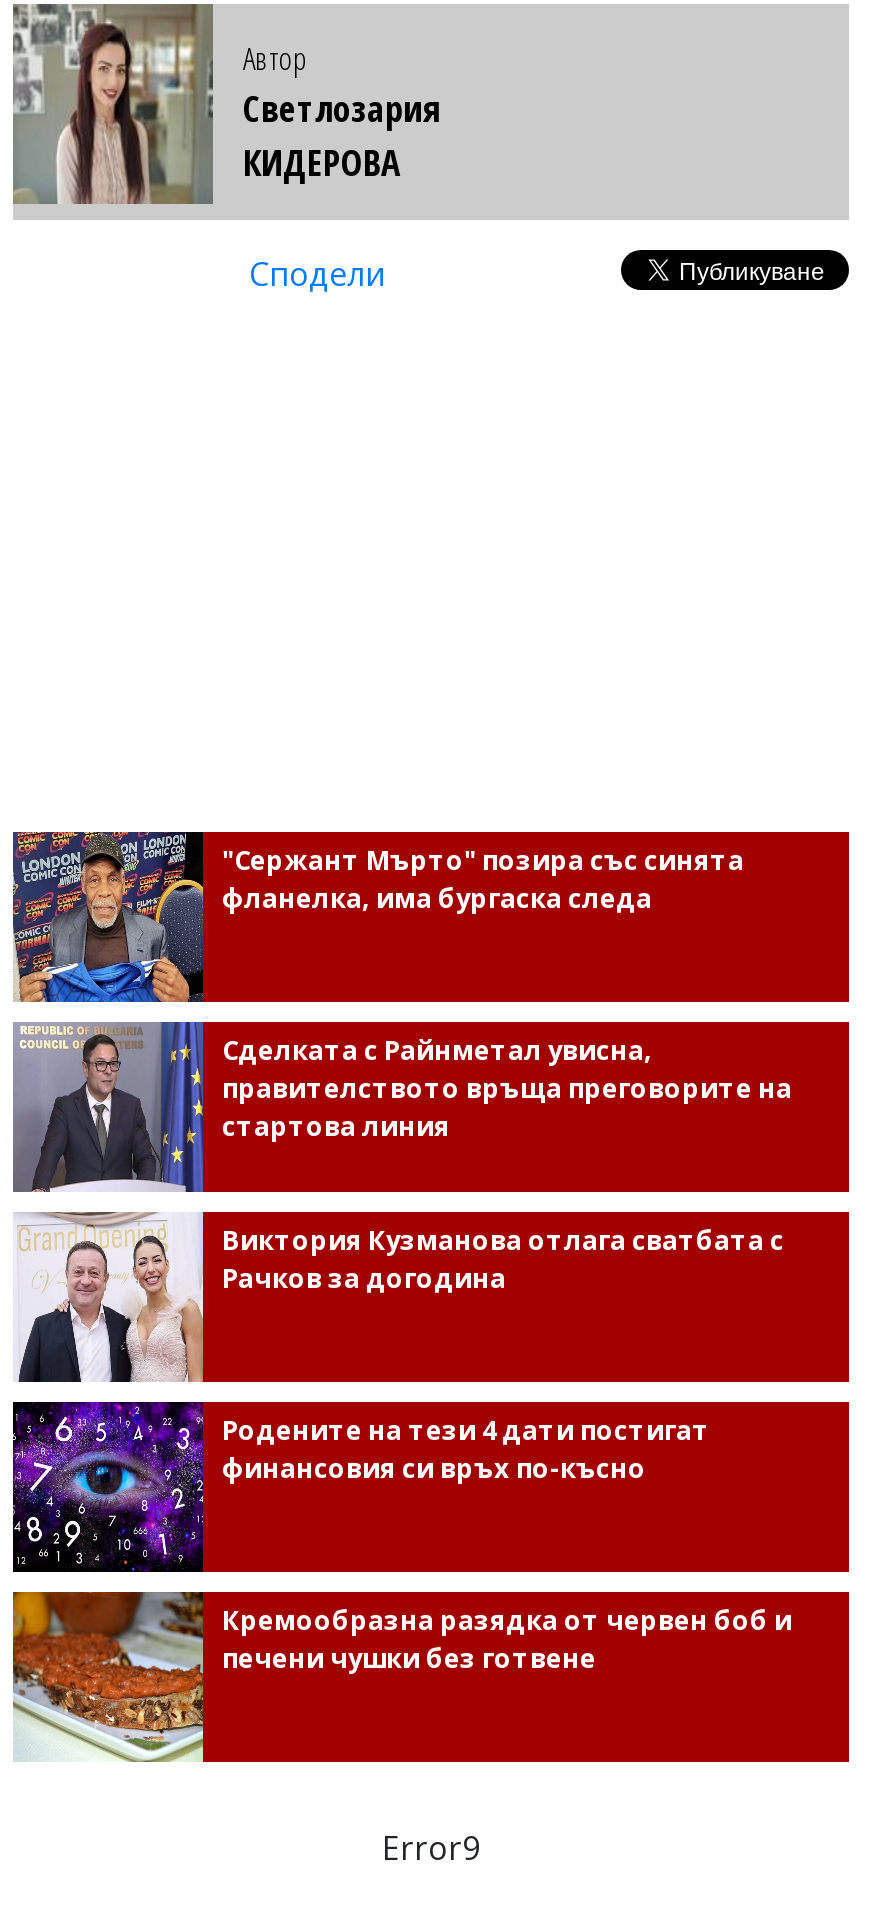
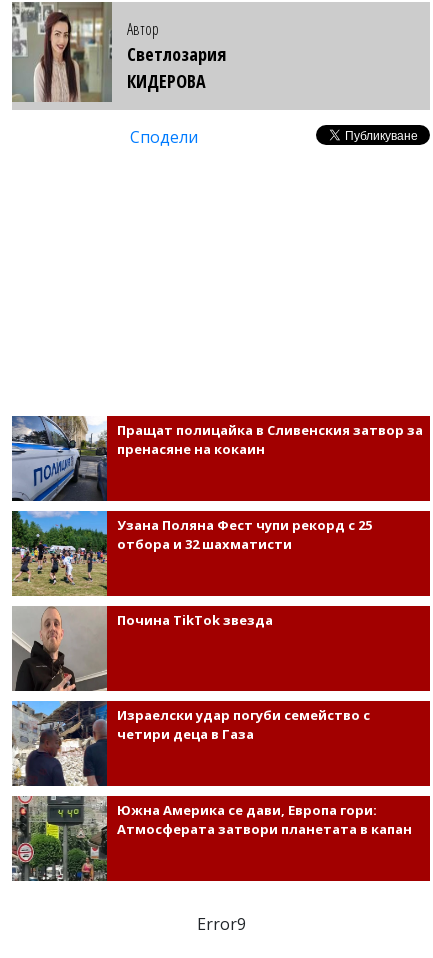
- [image]
- "Сержант Мърто" позира със синята
- фланелка, има бургаска следа
+ [image]
+ Пращат полицайка в Сливенския затвор за
+ пренасяне на кокаин

- [image]
- Сделката с Райнметал увисна,
- правителството връща преговорите на
- стартова линия
+ [image]
+ Узана Поляна Фест чупи рекорд с 25
+ отбора и 32 шахматисти

- [image]
- Виктория Кузманова отлага сватбата с
- Рачков за догодина
+ [image]
+ Почина TikTok звезда

- [image]
- Родените на тези 4 дати постигат
- финансовия си връх по-късно
+ [image]
+ Израелски удар погуби семейство с
+ четири деца в Газа

- [image]
- Кремообразна разядка от червен боб и
- печени чушки без готвене
+ [image]
+ Южна Америка се дави, Европа гори:
+ Атмосферата затвори планетата в капан
